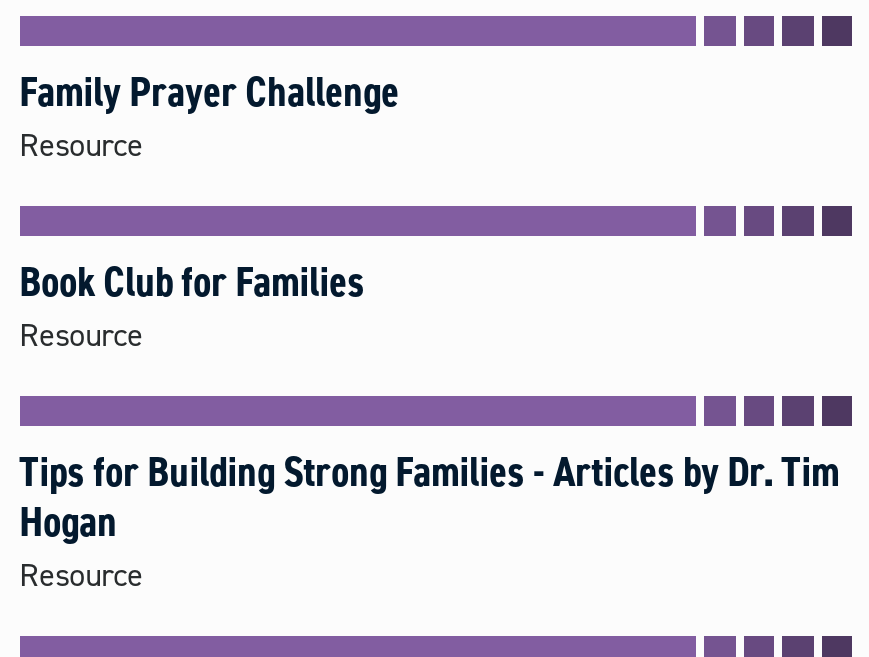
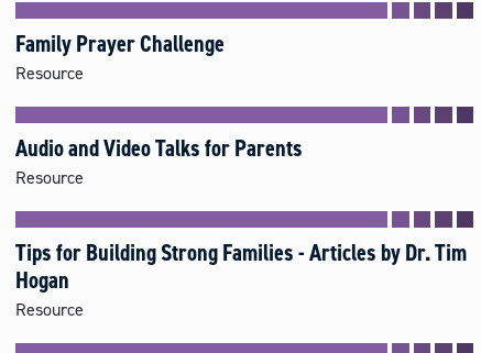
- Book Club for Families
+ Audio and Video Talks for Parents
